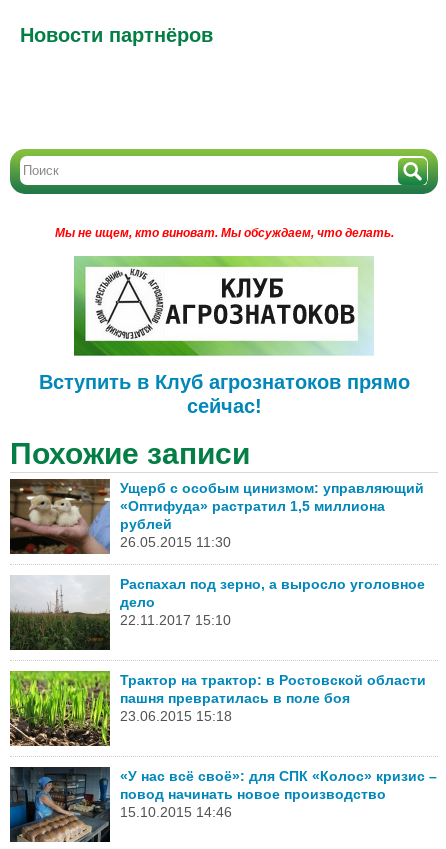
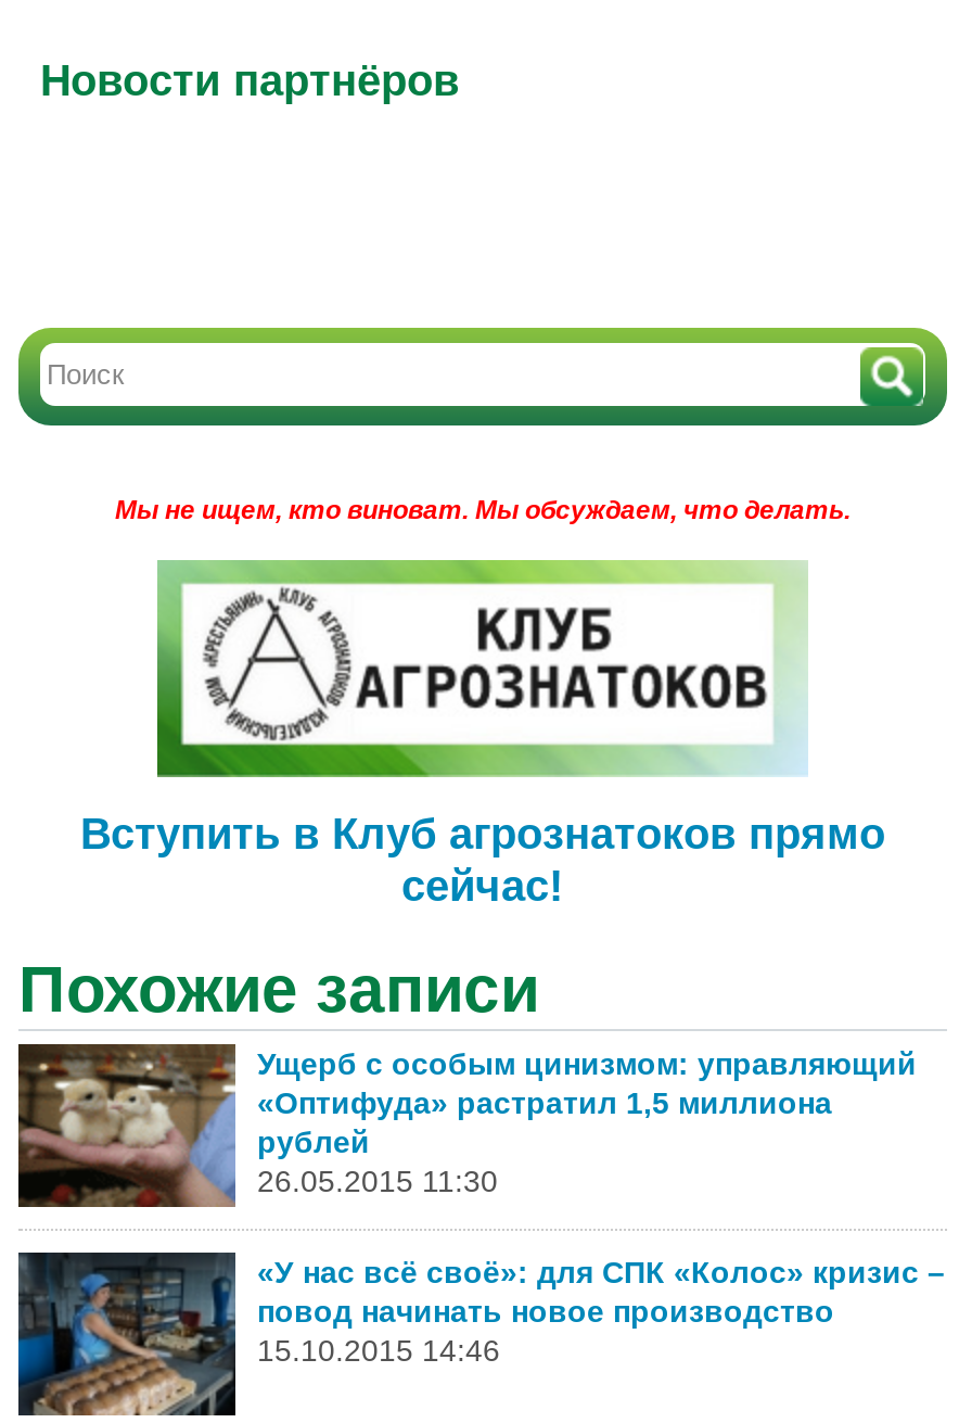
- [image]
- Распахал под зерно, а выросло уголовное
- дело
- 22.11.2017 15:10

- [image]
- Трактор на трактор: в Ростовской области
- пашня превратилась в поле боя
- 23.06.2015 15:18
